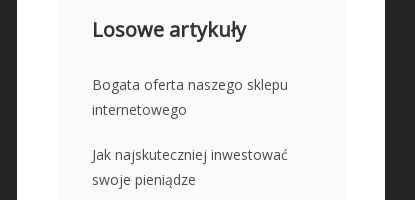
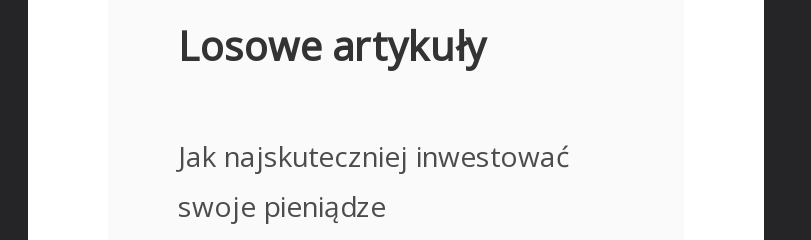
- Bogata oferta naszego sklepu
- internetowego
